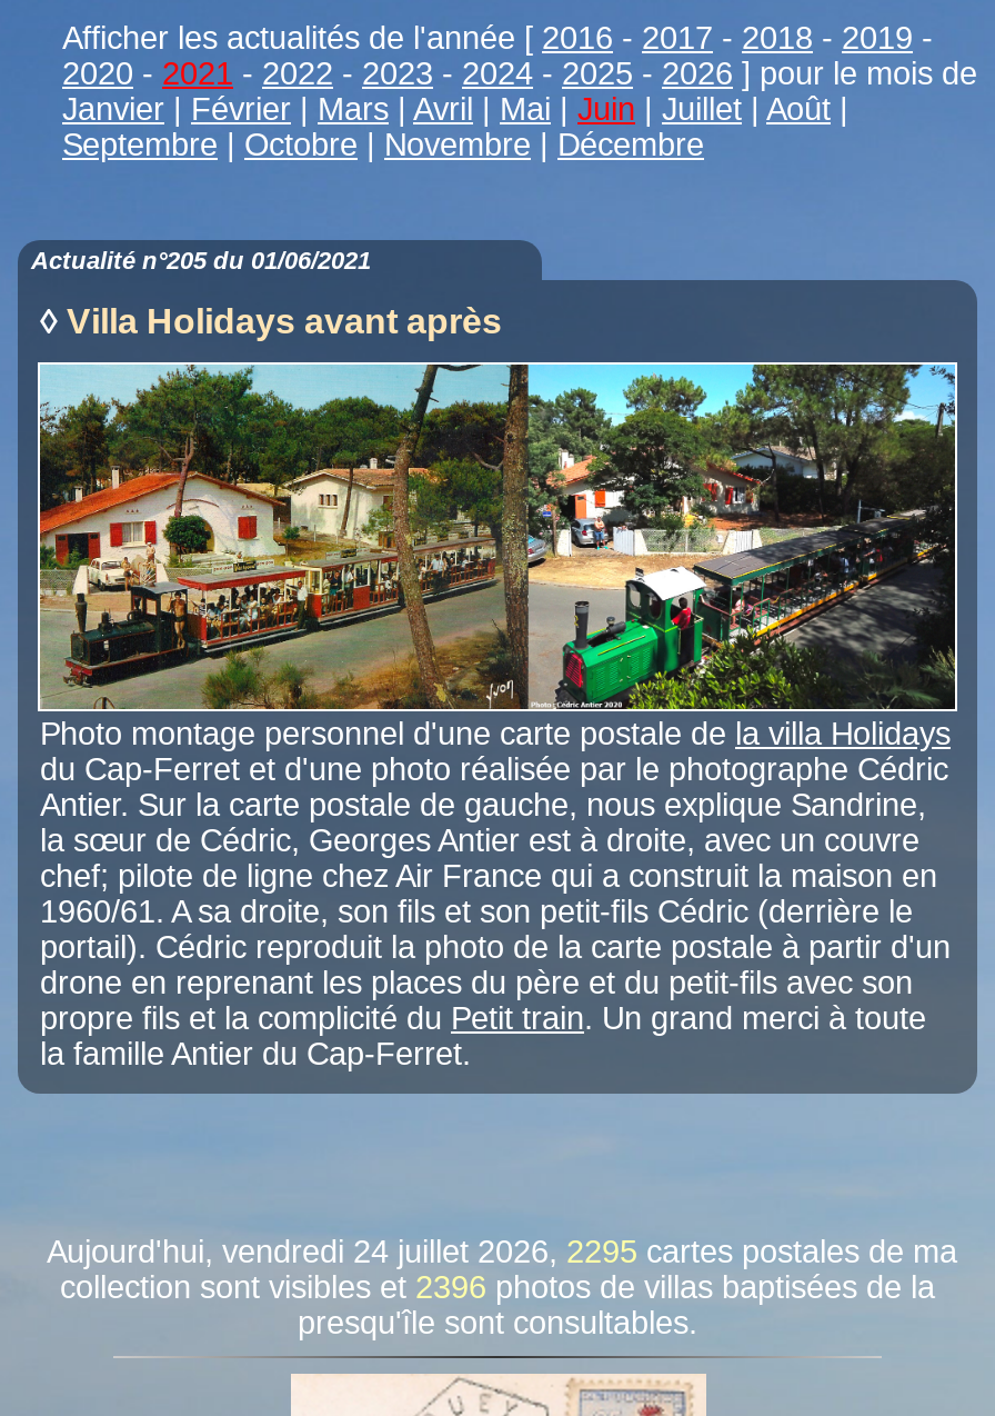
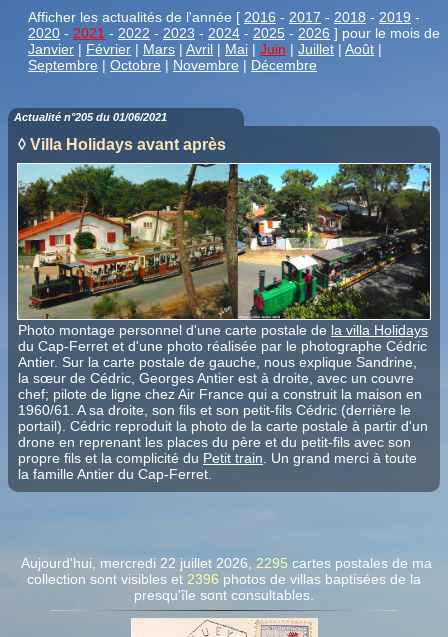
- Aujourd'hui, vendredi 24 juillet 2026, 2295 cartes postales de ma
+ Aujourd'hui, mercredi 22 juillet 2026, 2295 cartes postales de ma
